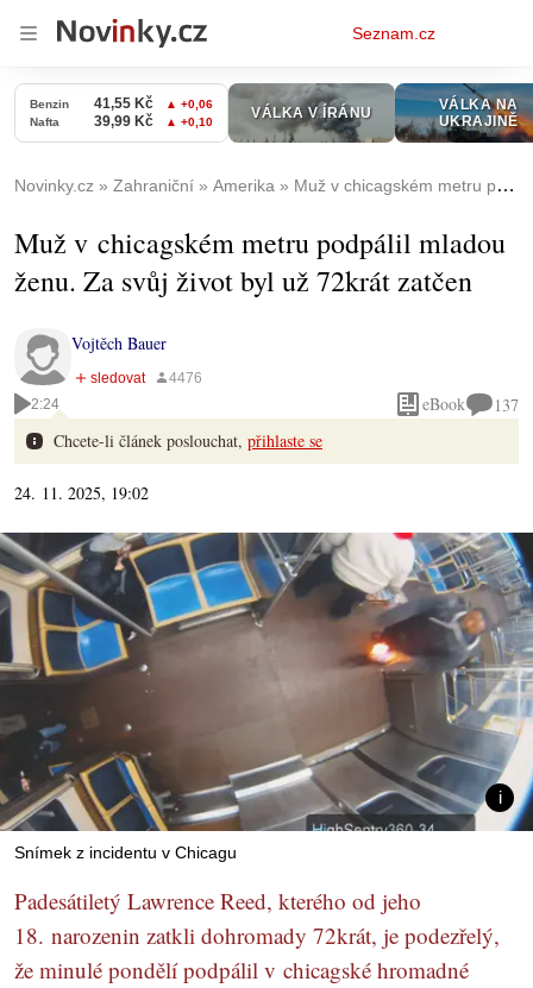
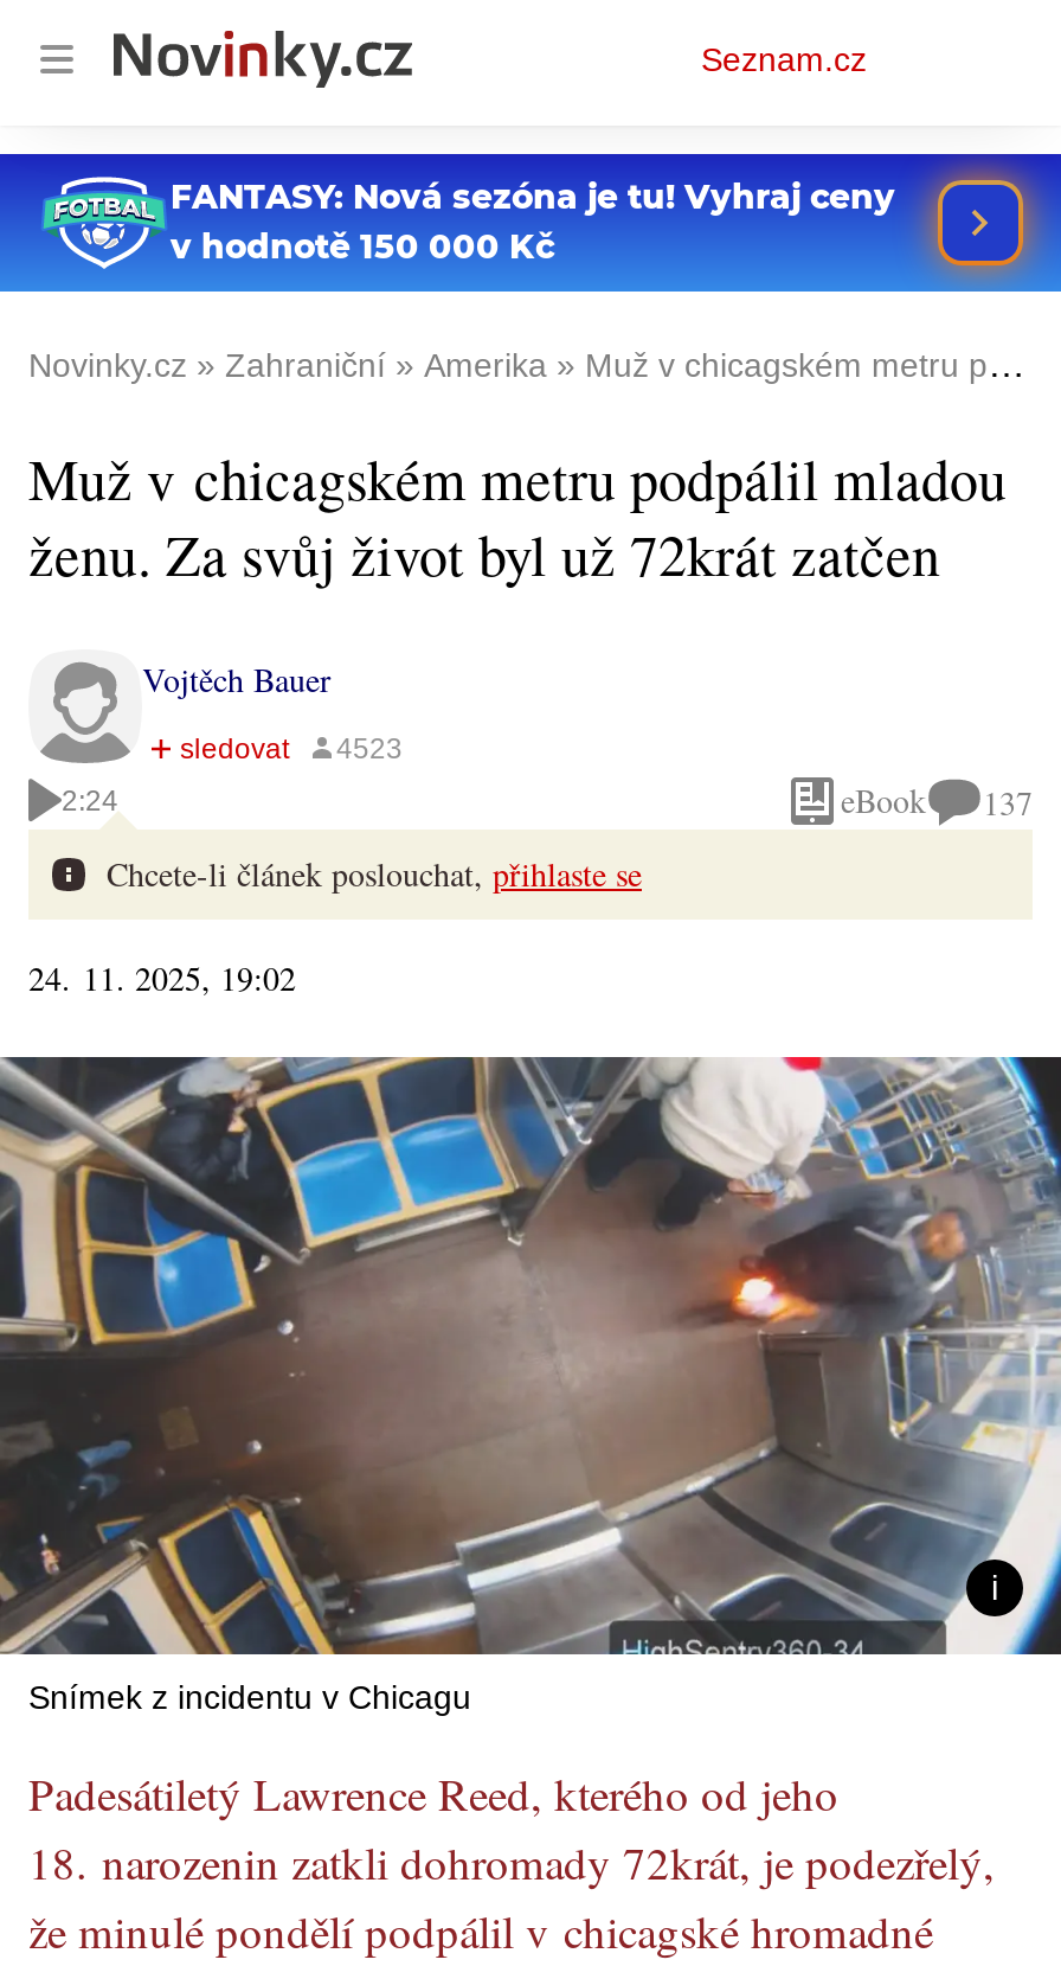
- [image]
+ [image]
